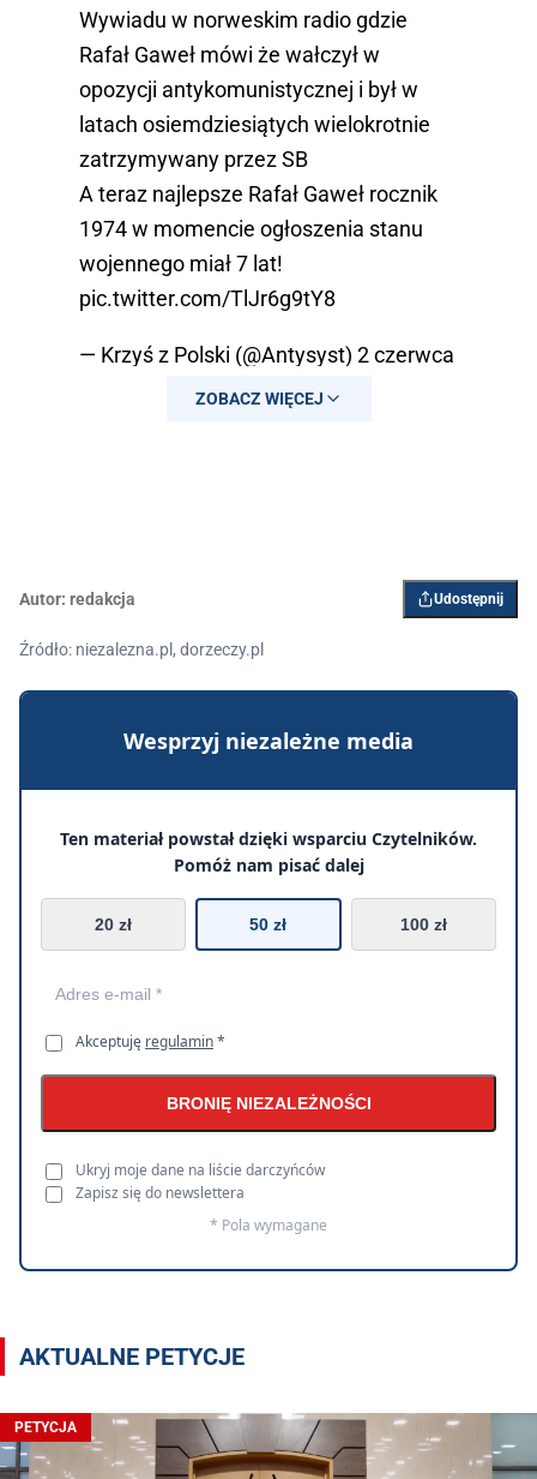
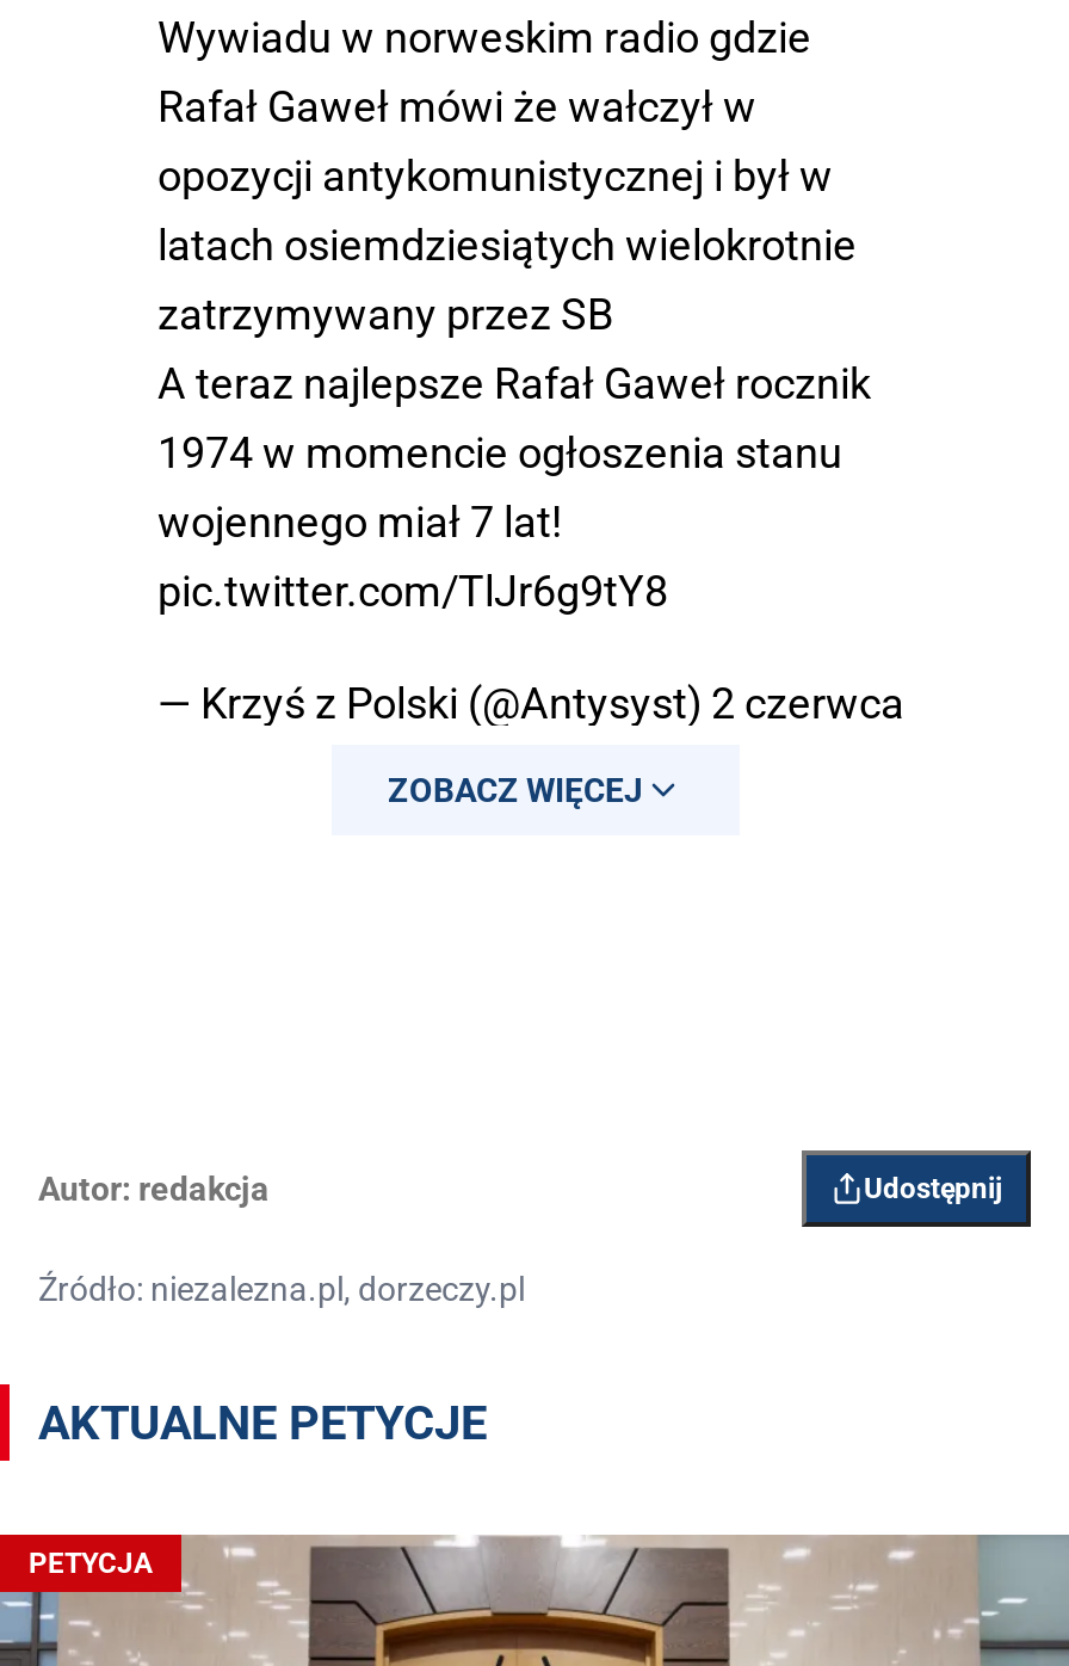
- [image]
- Wesprzyj niezależne media
- Ten materiał powstał dzięki wsparciu Czytelników.
- Pomóż nam pisać dalej
- 20 zł
- 50 zł
- 100 zł

- Akceptuję regulamin *
- BRONIĘ NIEZALEŻNOŚCI
- Ukryj moje dane na liście darczyńców
- Zapisz się do newslettera
- * Pola wymagane
